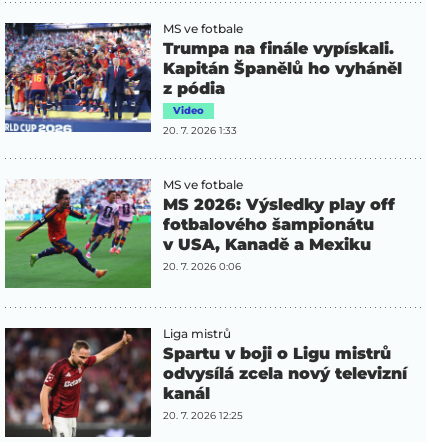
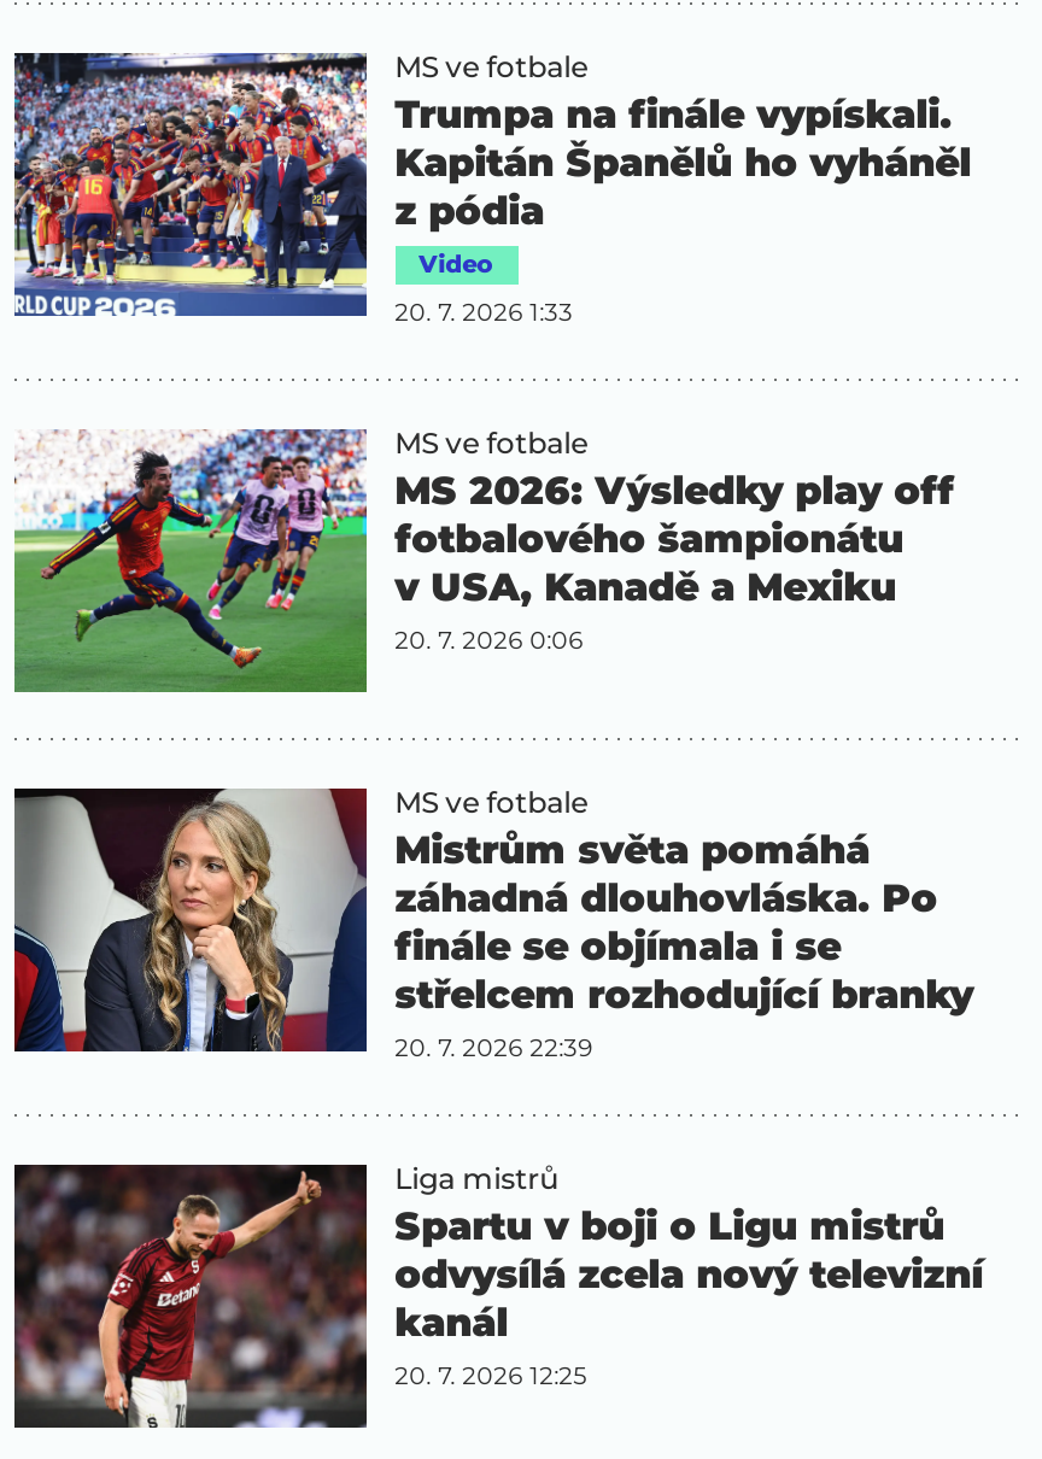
+ [image]
+ MS ve fotbale
+ Mistrům světa pomáhá
+ záhadná dlouhovláska. Po
+ finále se objímala i se
+ střelcem rozhodující branky
+ 20. 7. 2026 22:39
